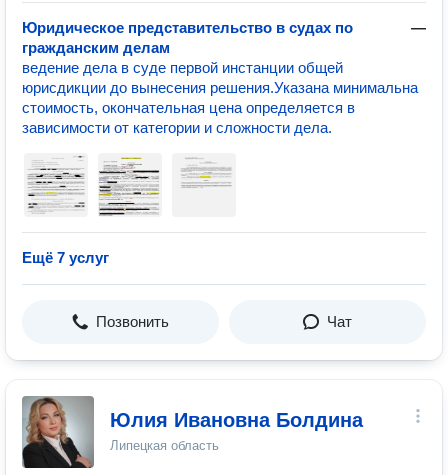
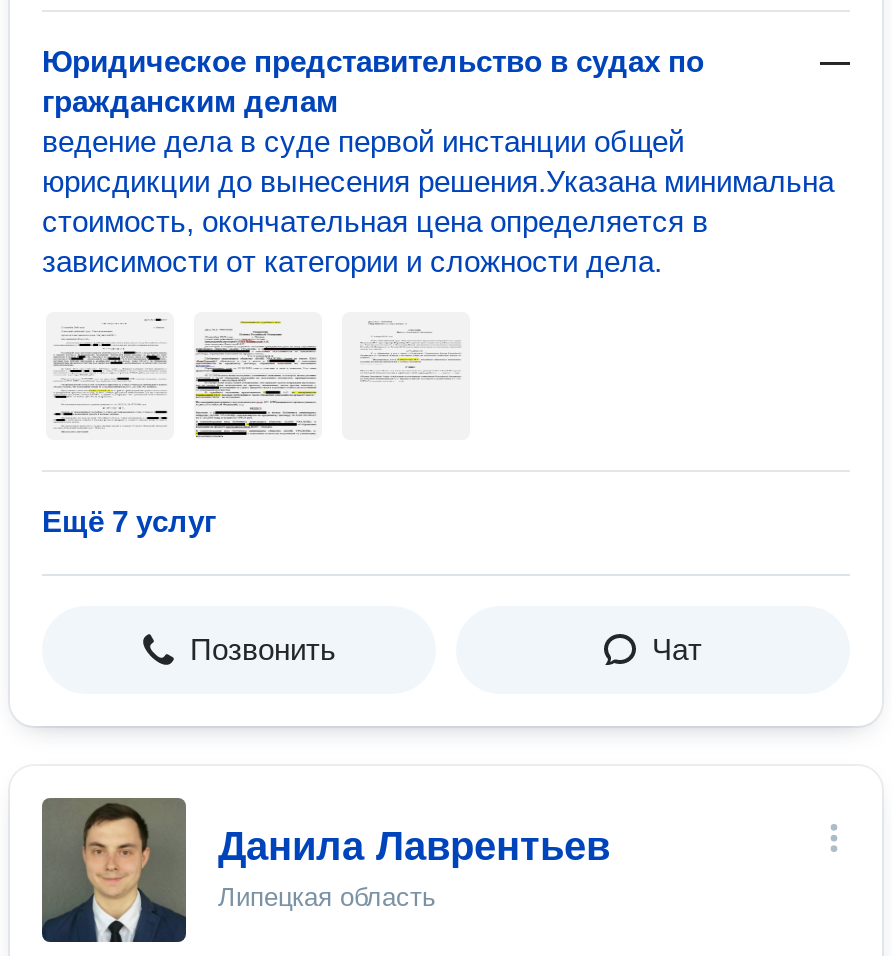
- [image]
- Юлия Ивановна Болдина
+ [image]
+ Данила Лаврентьев
